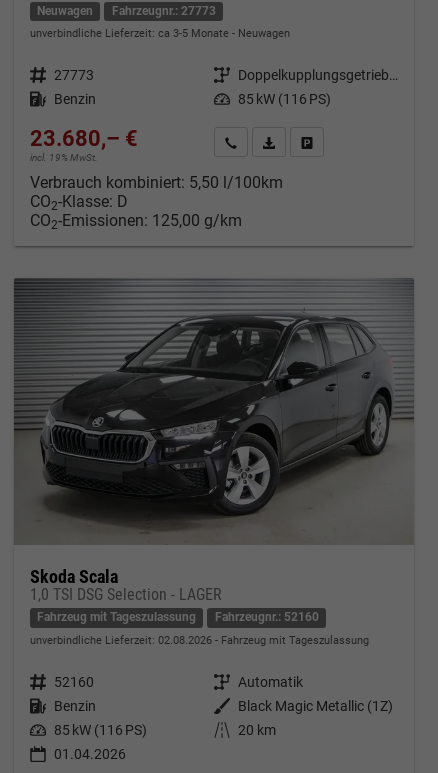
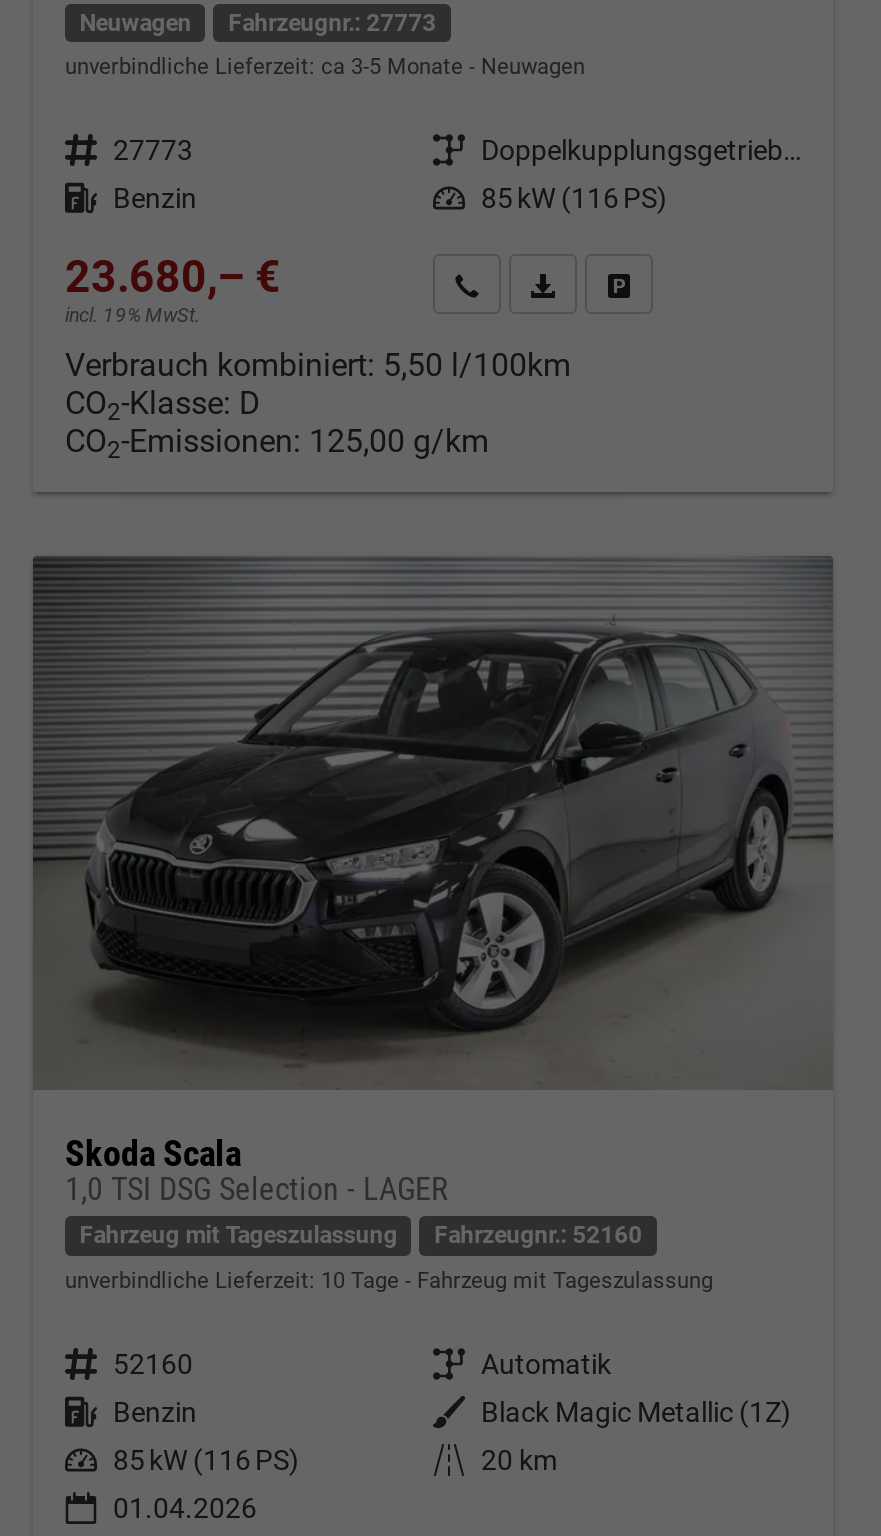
- unverbindliche Lieferzeit: 02.08.2026 Fahrzeug mit Tageszulassung
+ unverbindliche Lieferzeit: 10 Tage Fahrzeug mit Tageszulassung
